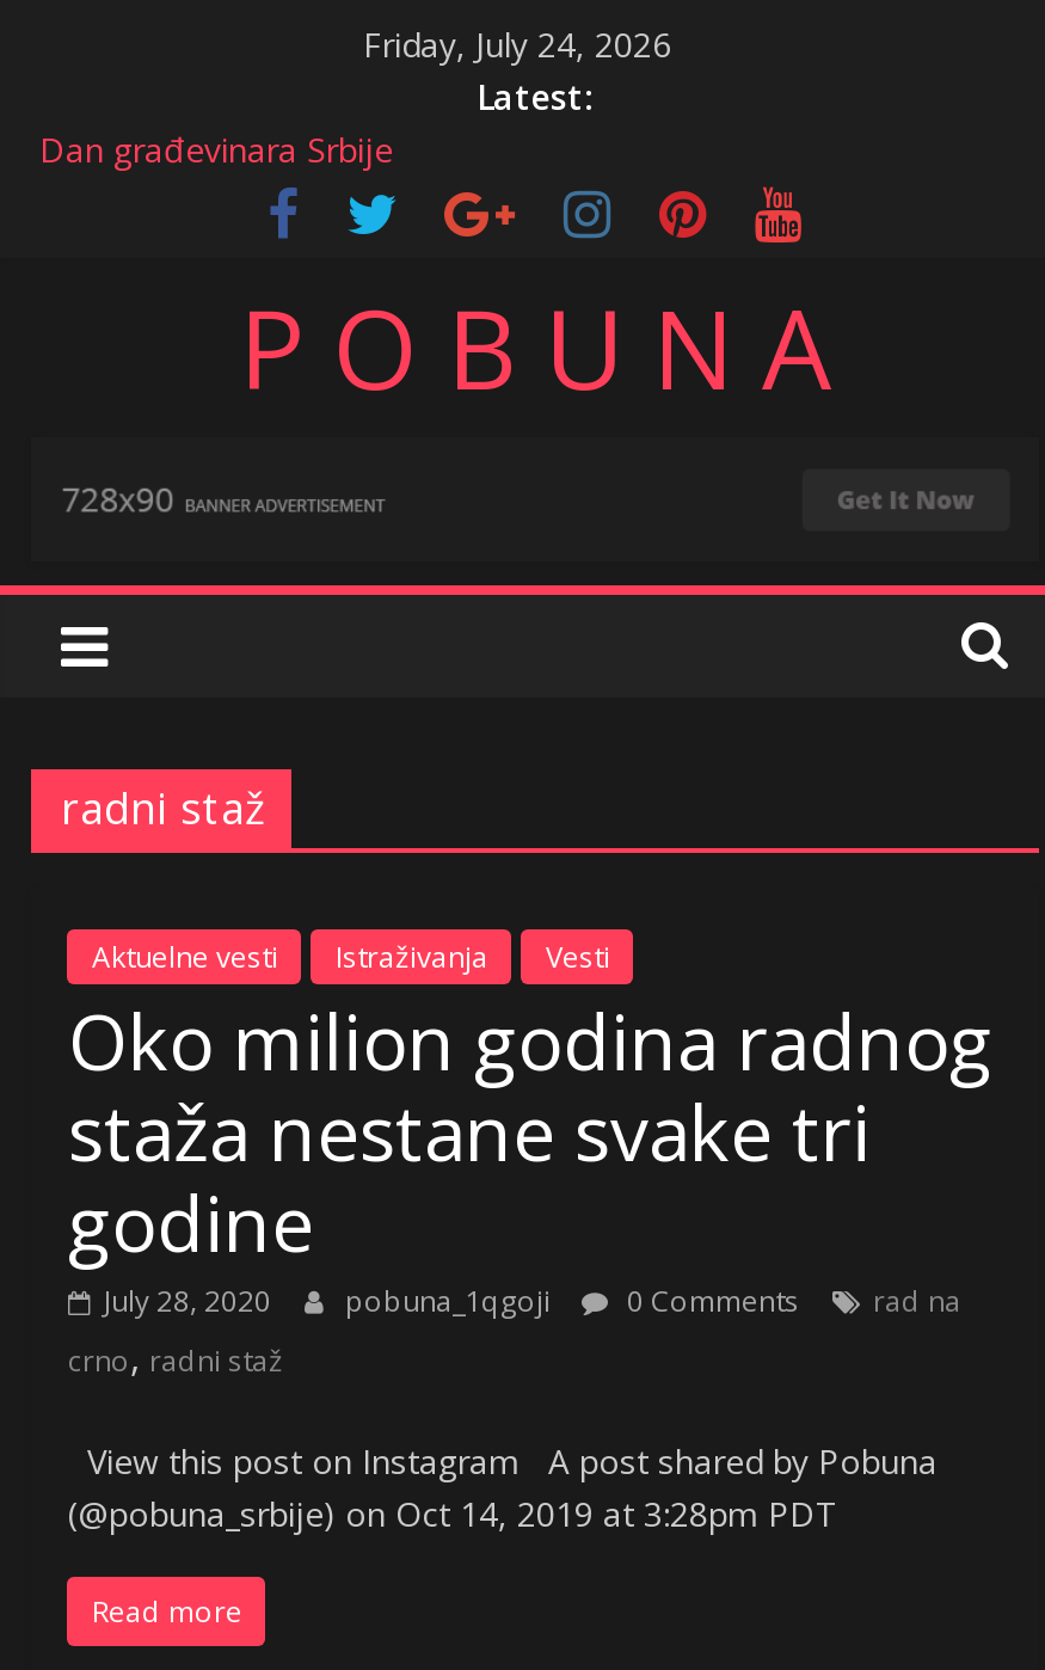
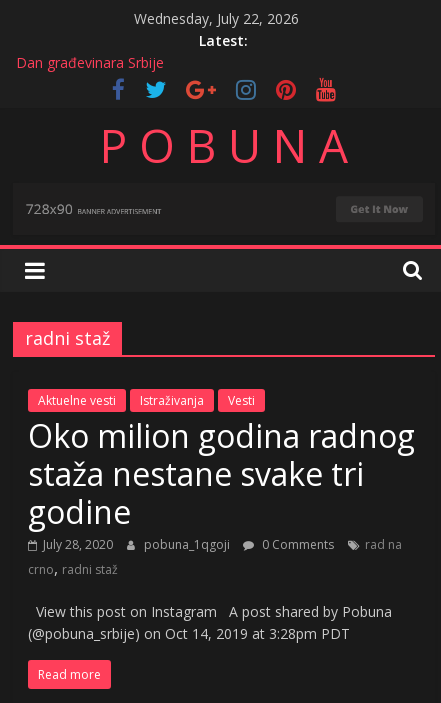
- Friday, July 24, 2026
+ Wednesday, July 22, 2026
